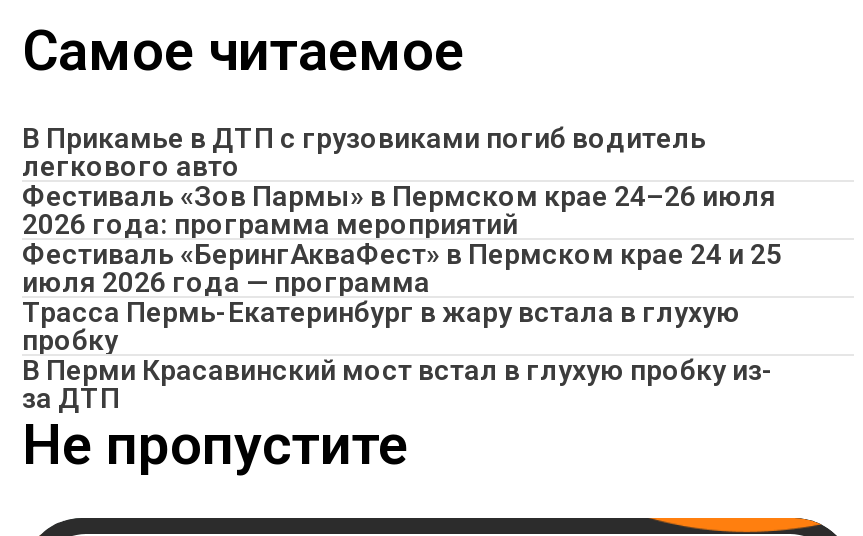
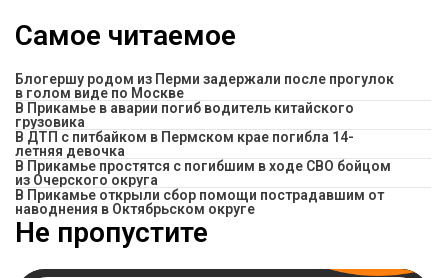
- В Прикамье в ДТП с грузовиками погиб водитель
- легкового авто
- Фестиваль «Зов Пармы» в Пермском крае 24–26 июля
- 2026 года: программа мероприятий
- Фестиваль «БерингАкваФест» в Пермском крае 24 и 25
- июля 2026 года — программа
- Трасса Пермь-Екатеринбург в жару встала в глухую
- пробку
- В Перми Красавинский мост встал в глухую пробку из-
- за ДТП
+ Блогершу родом из Перми задержали после прогулок
+ в голом виде по Москве
+ В Прикамье в аварии погиб водитель китайского
+ грузовика
+ В ДТП с питбайком в Пермском крае погибла 14-
+ летняя девочка
+ В Прикамье простятся с погибшим в ходе СВО бойцом
+ из Очерского округа
+ В Прикамье открыли сбор помощи пострадавшим от
+ наводнения в Октябрьском округе
